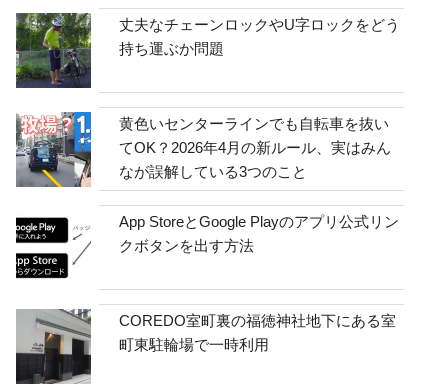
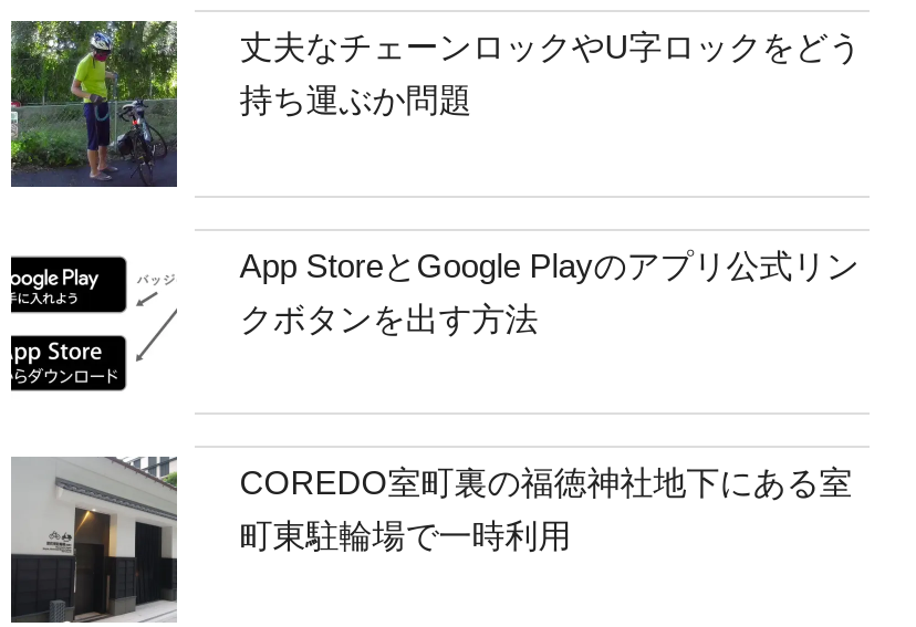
- [image]
- 黄色いセンターラインでも自転車を抜い
- てOK？2026年4月の新ルール、実はみん
- なが誤解している3つのこと
